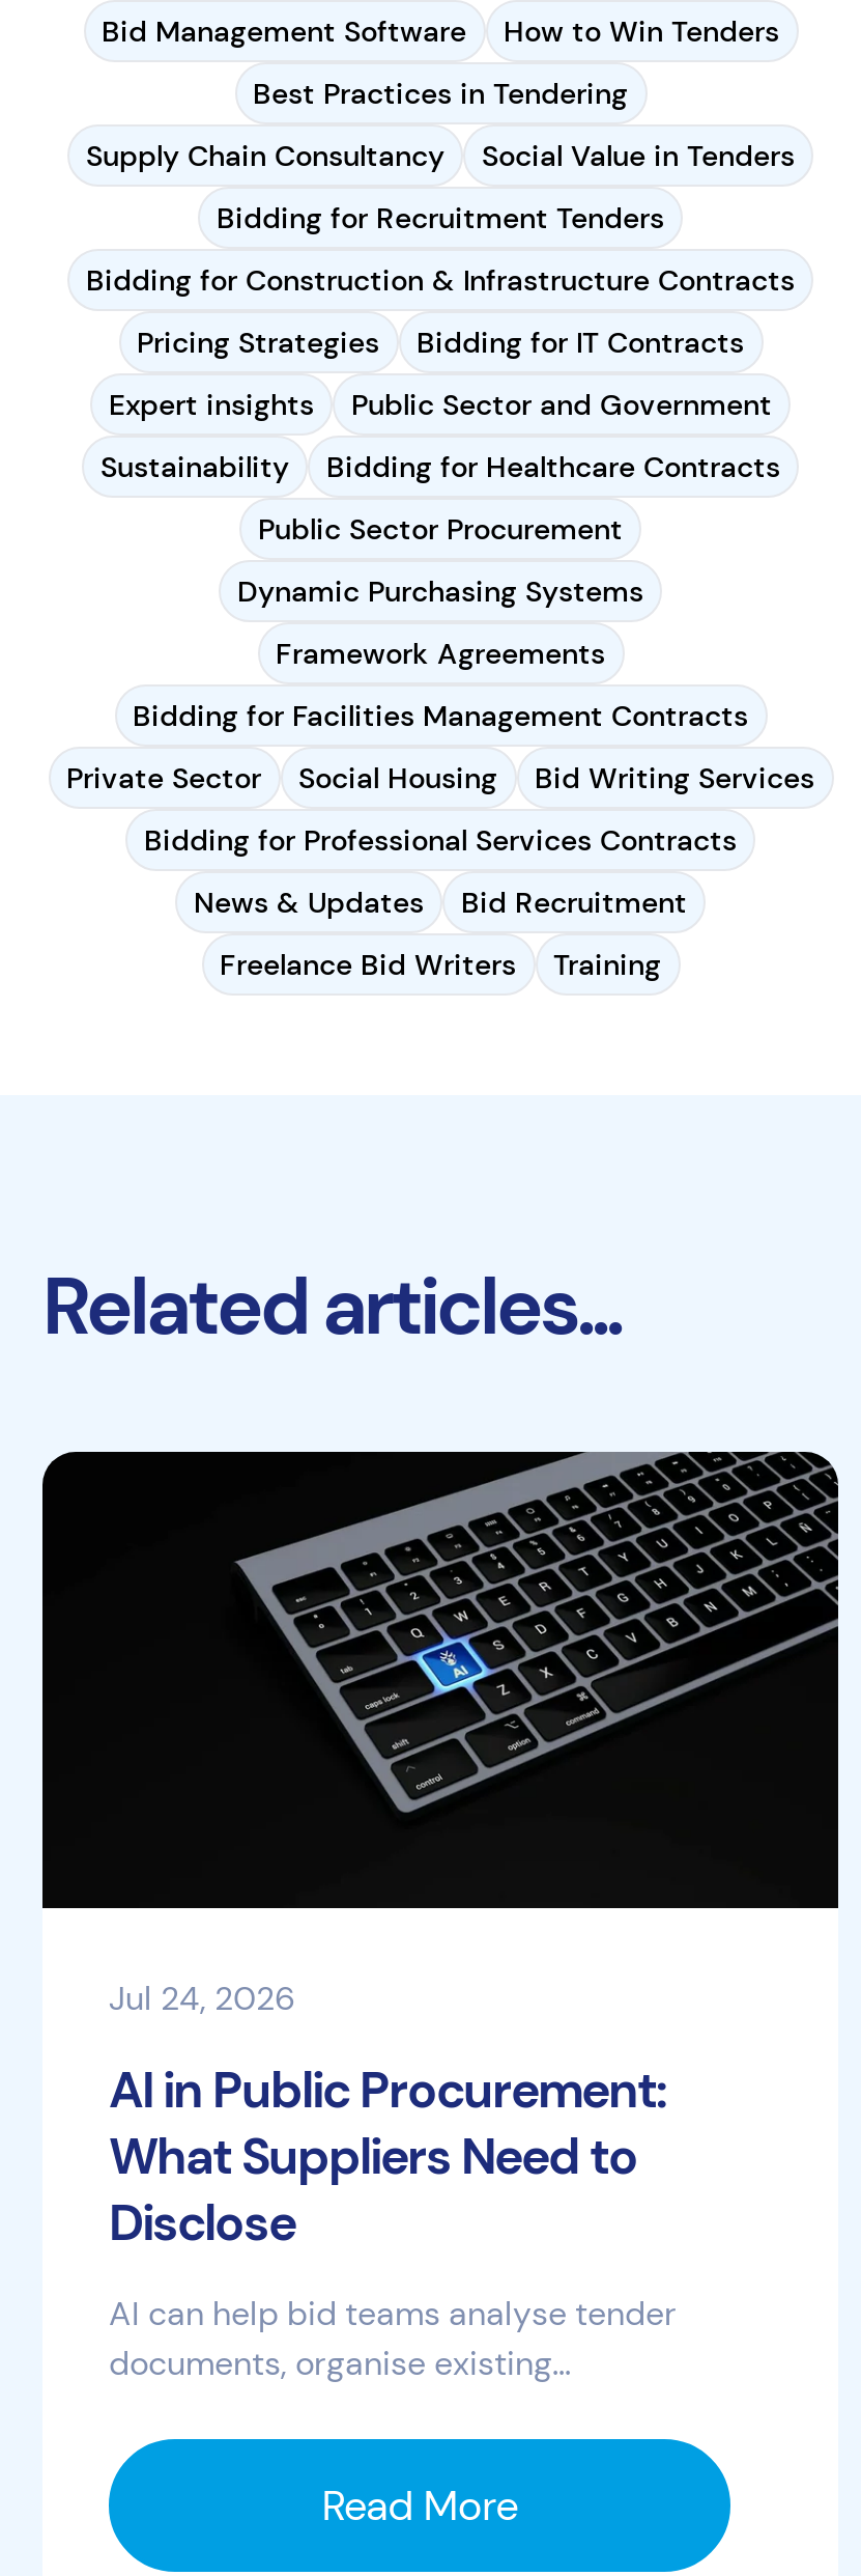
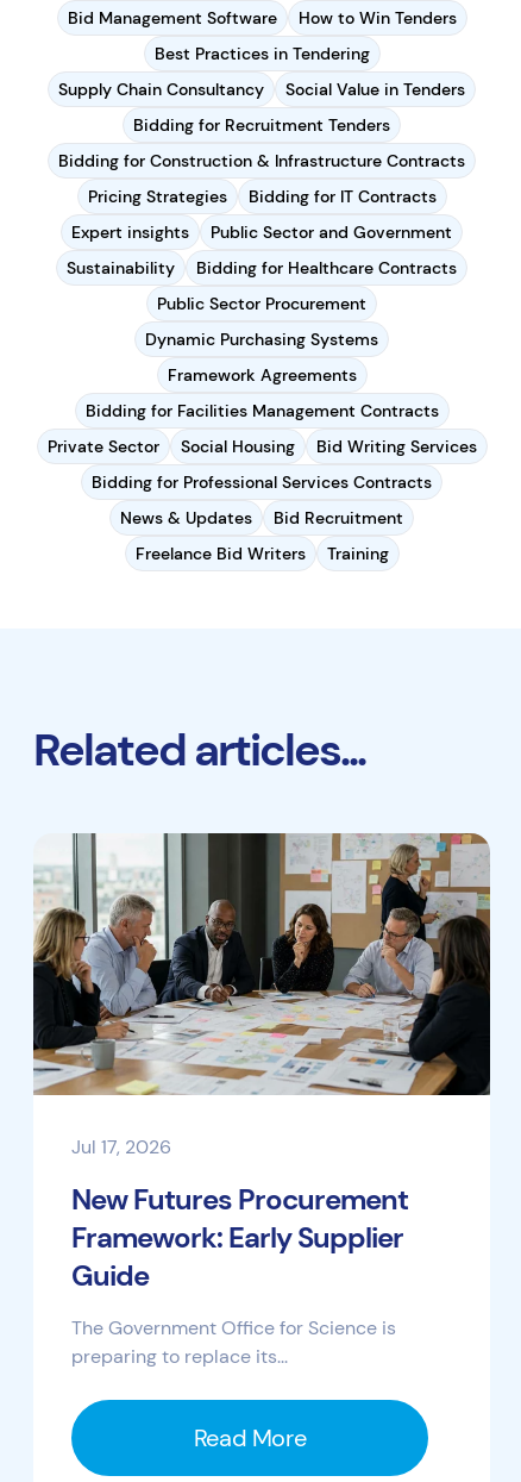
- [image]
- Jul 24, 2026
+ [image]
+ Jul 17, 2026

- AI in Public Procurement:
- What Suppliers Need to
- Disclose
+ New Futures Procurement
+ Framework: Early Supplier
+ Guide

- AI can help bid teams analyse tender
- documents, organise existing...
+ The Government Office for Science is
+ preparing to replace its...
